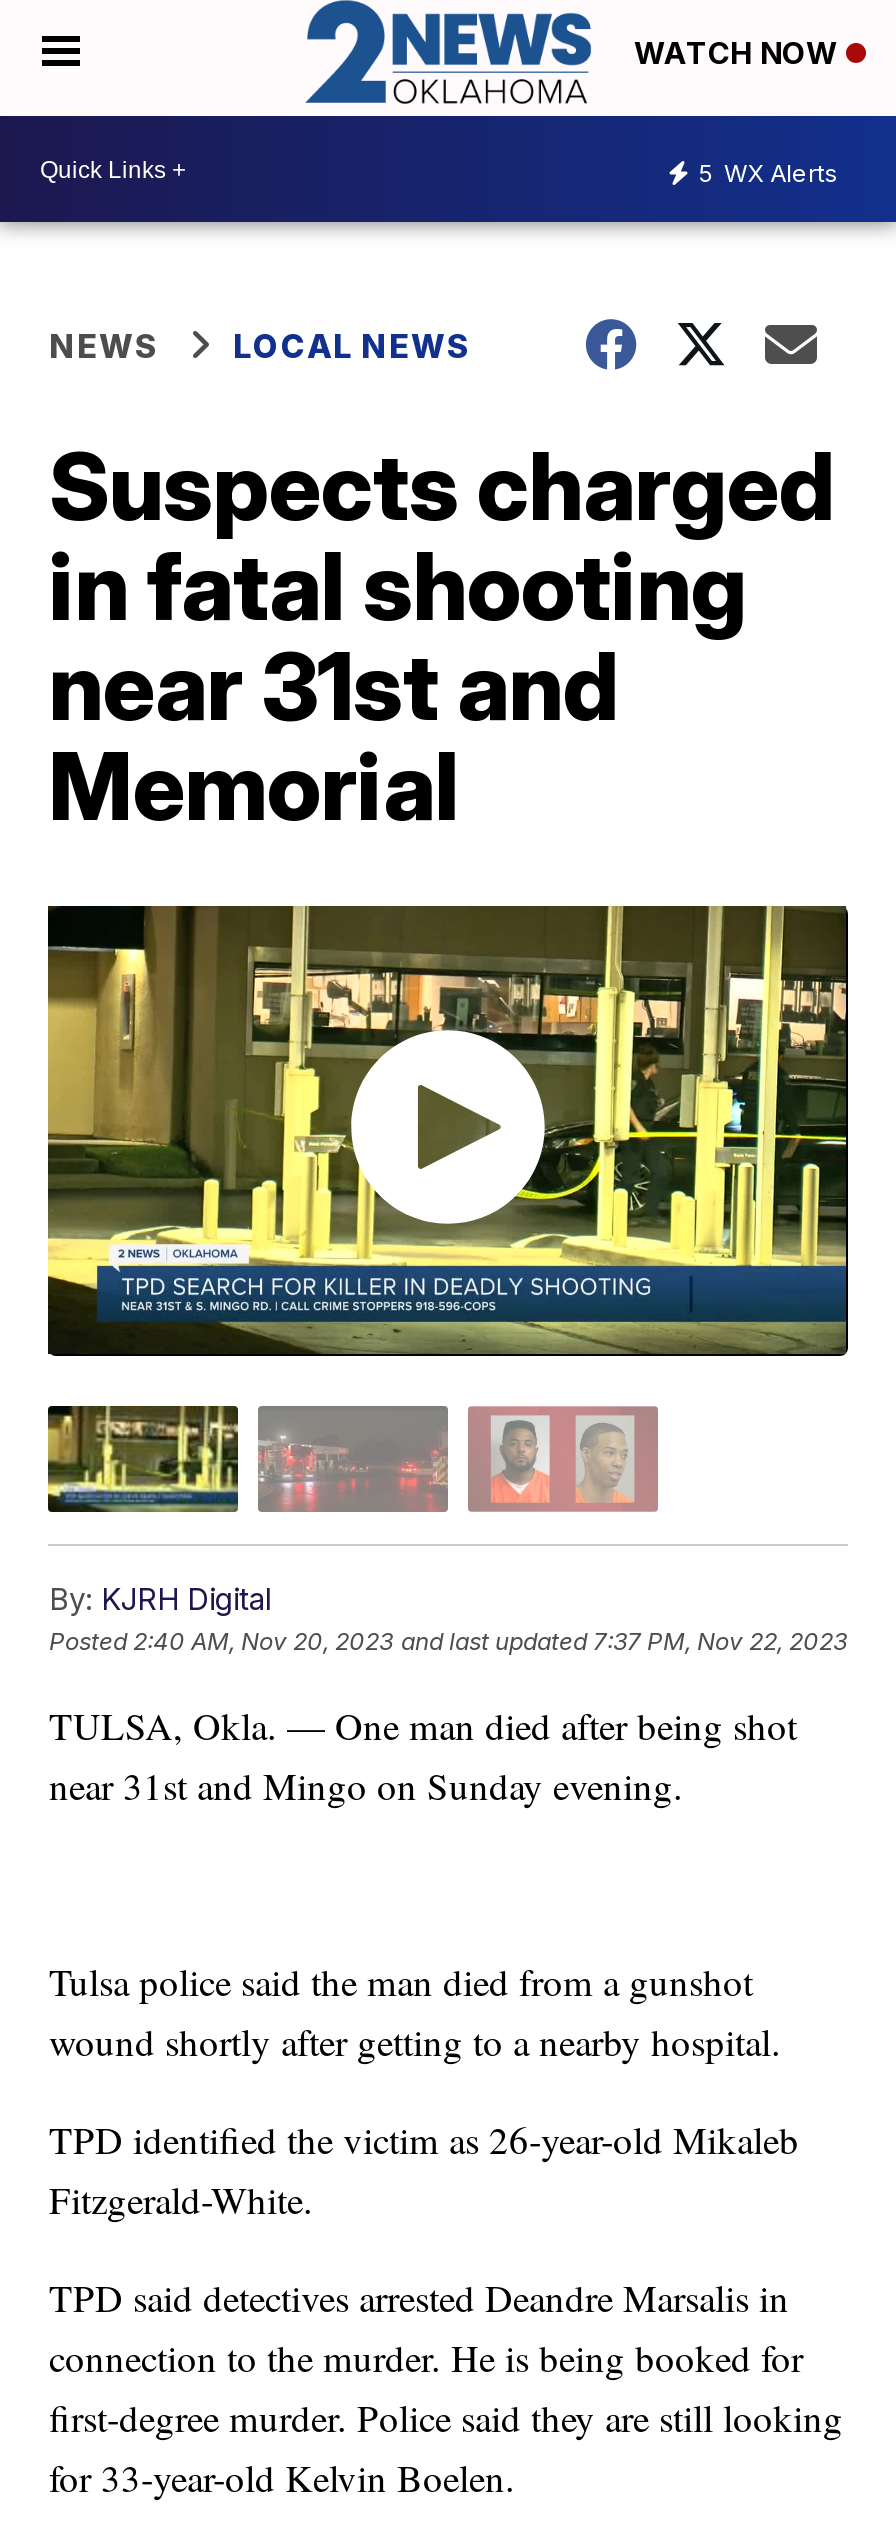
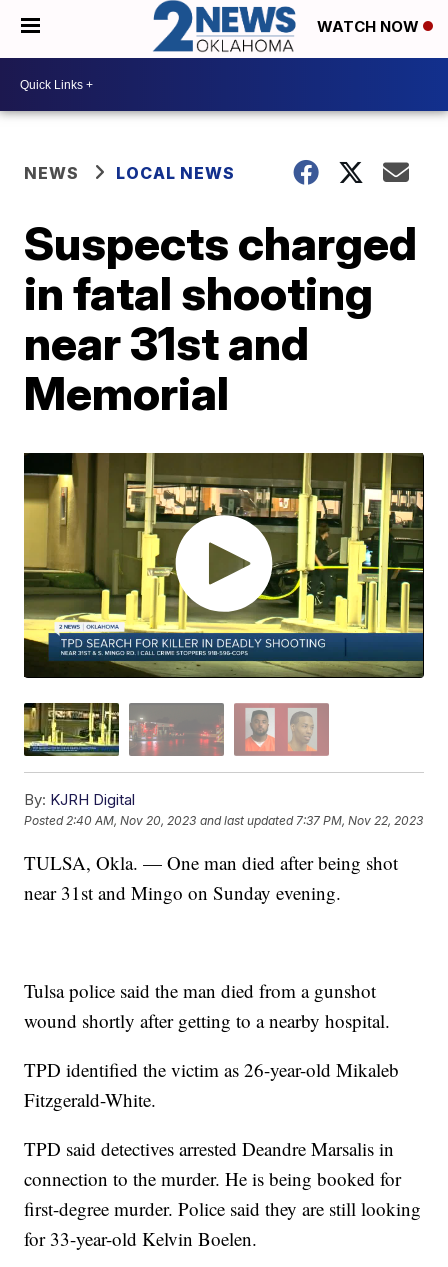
- 5 WX Alerts
